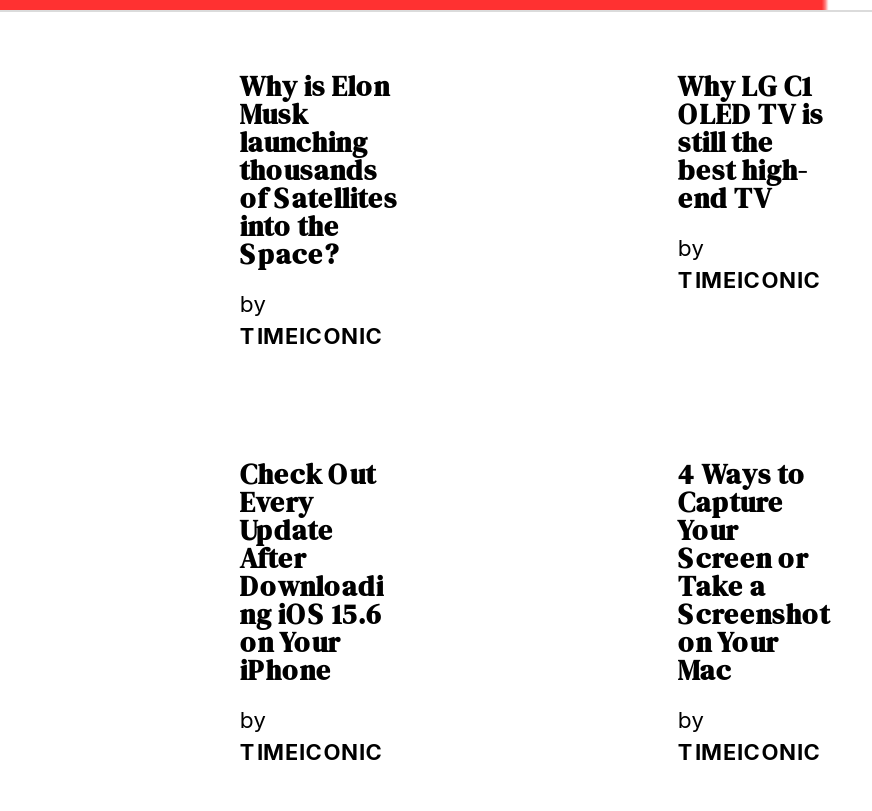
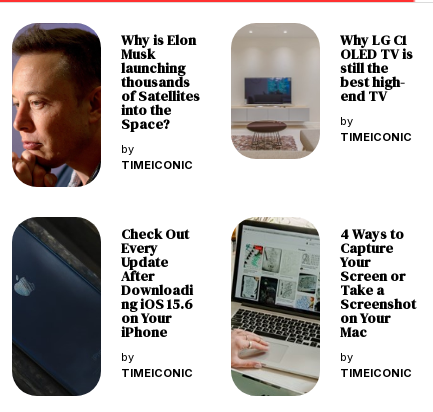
+ [image]

+ [image]

+ [image]

+ [image]
